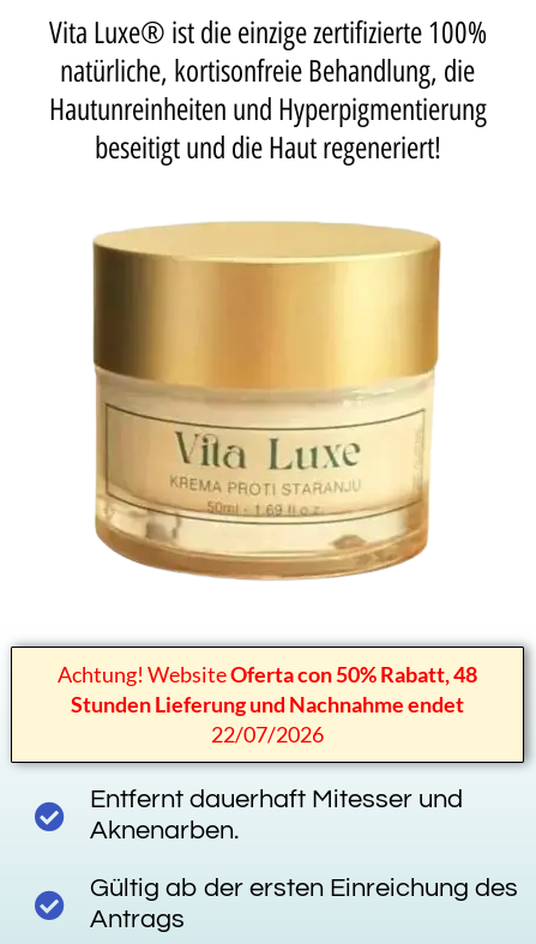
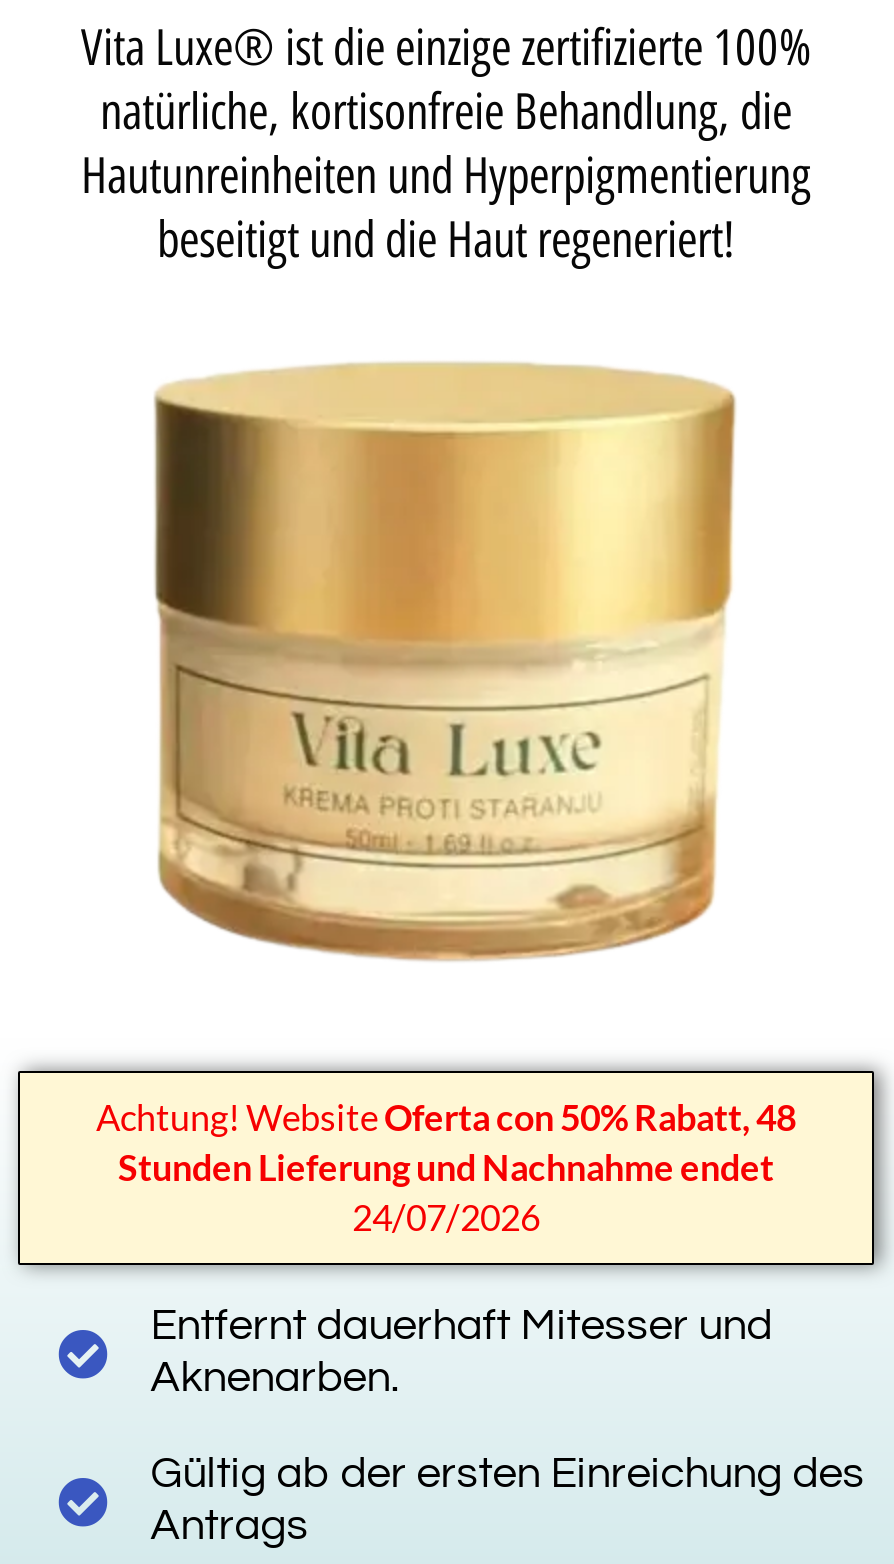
- 22/07/2026
+ 24/07/2026
